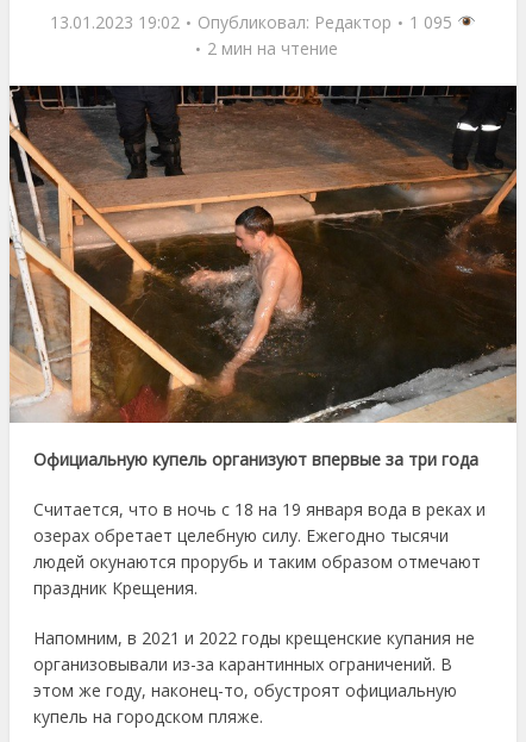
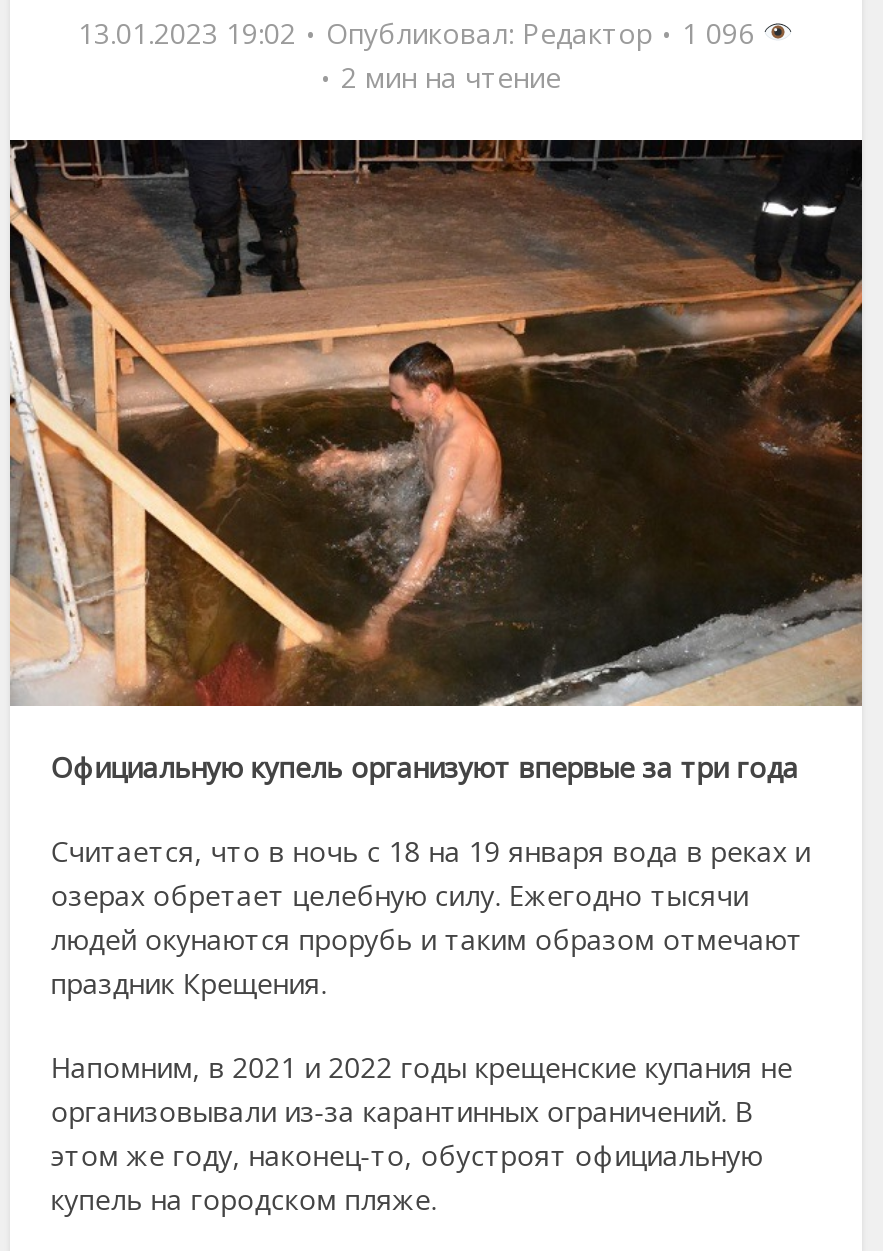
- 13.01.2023 19:02 Опубликовал: Редактор 1 095
+ 13.01.2023 19:02 Опубликовал: Редактор 1 096
